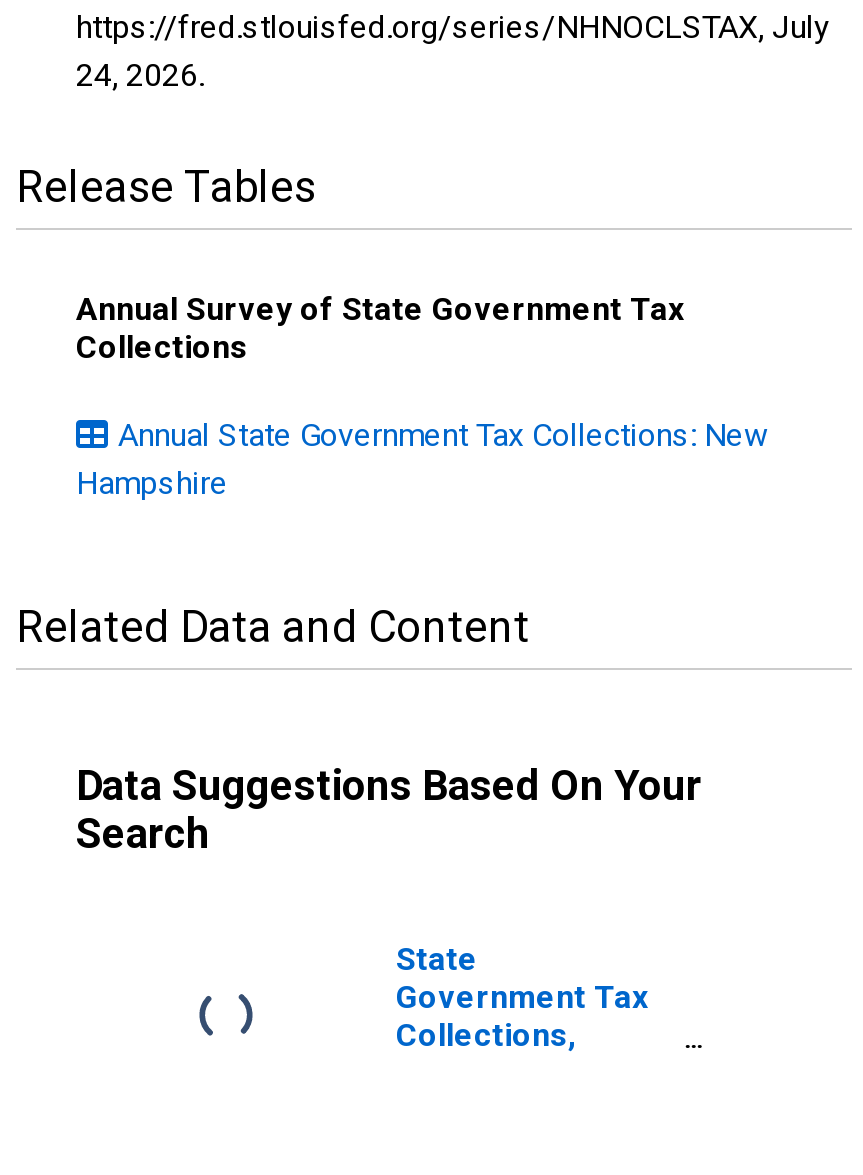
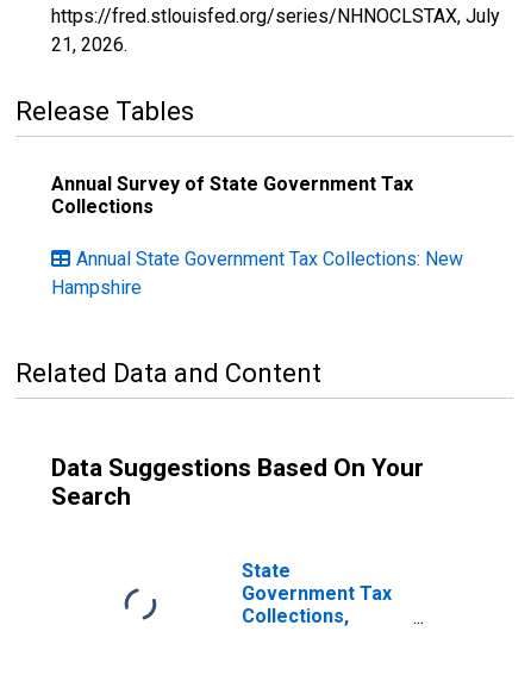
- 24, 2026.
+ 21, 2026.
